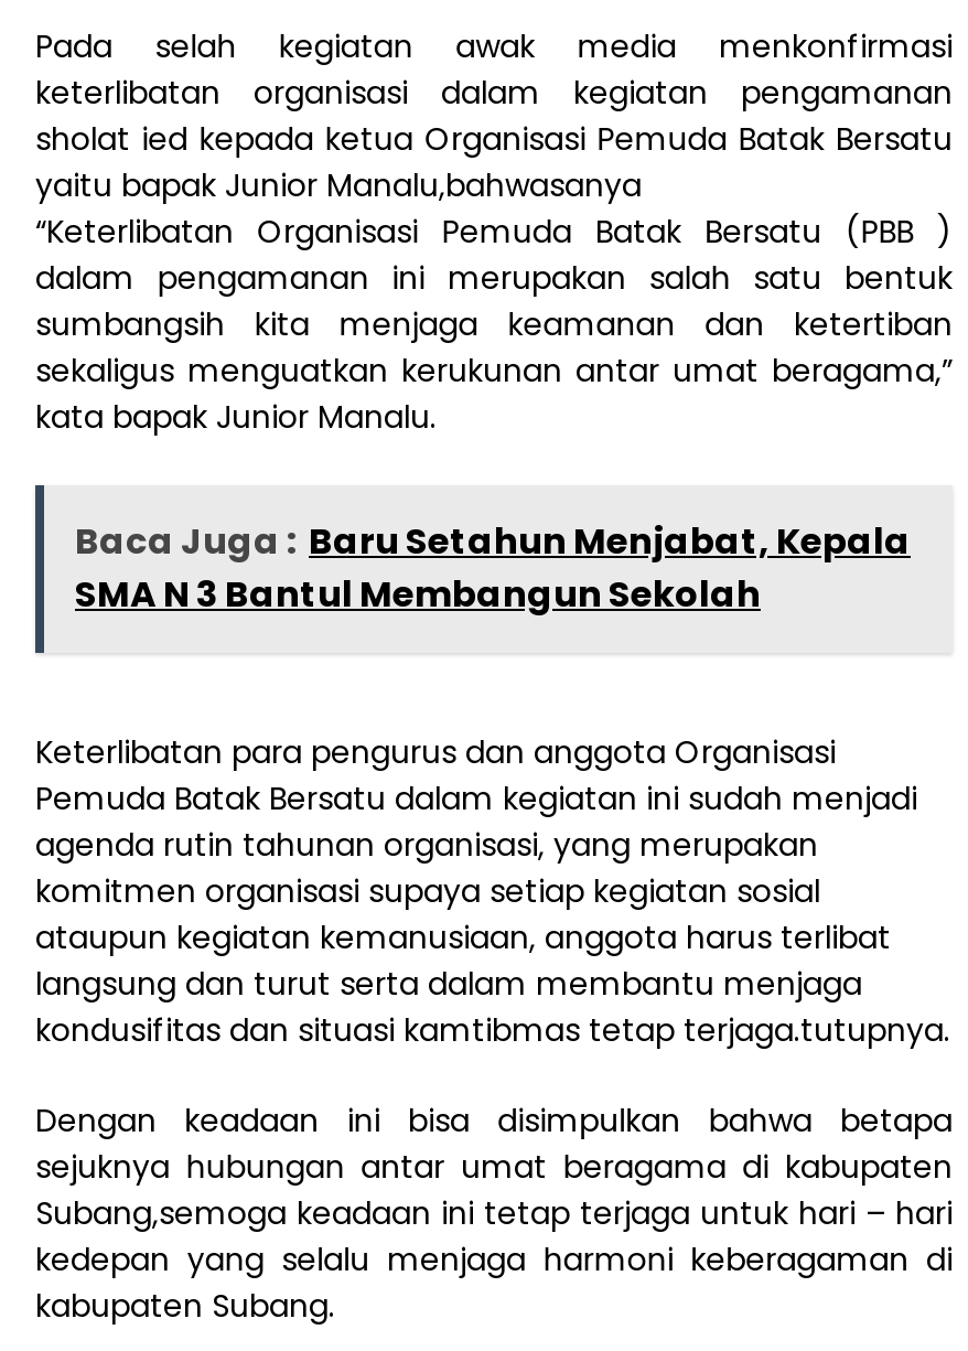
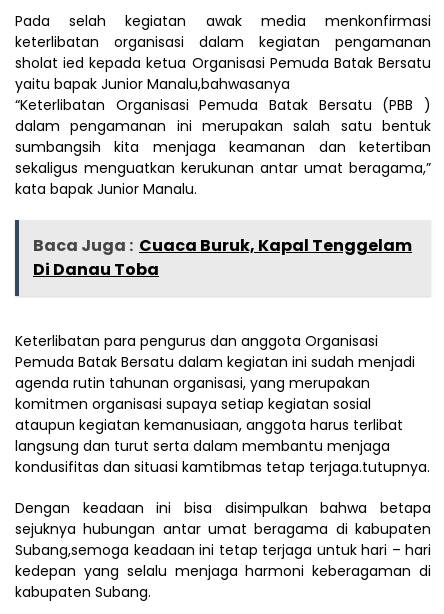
- Baca Juga : Baru Setahun Menjabat, Kepala
- SMA N 3 Bantul Membangun Sekolah
+ Baca Juga : Cuaca Buruk, Kapal Tenggelam
+ Di Danau Toba
